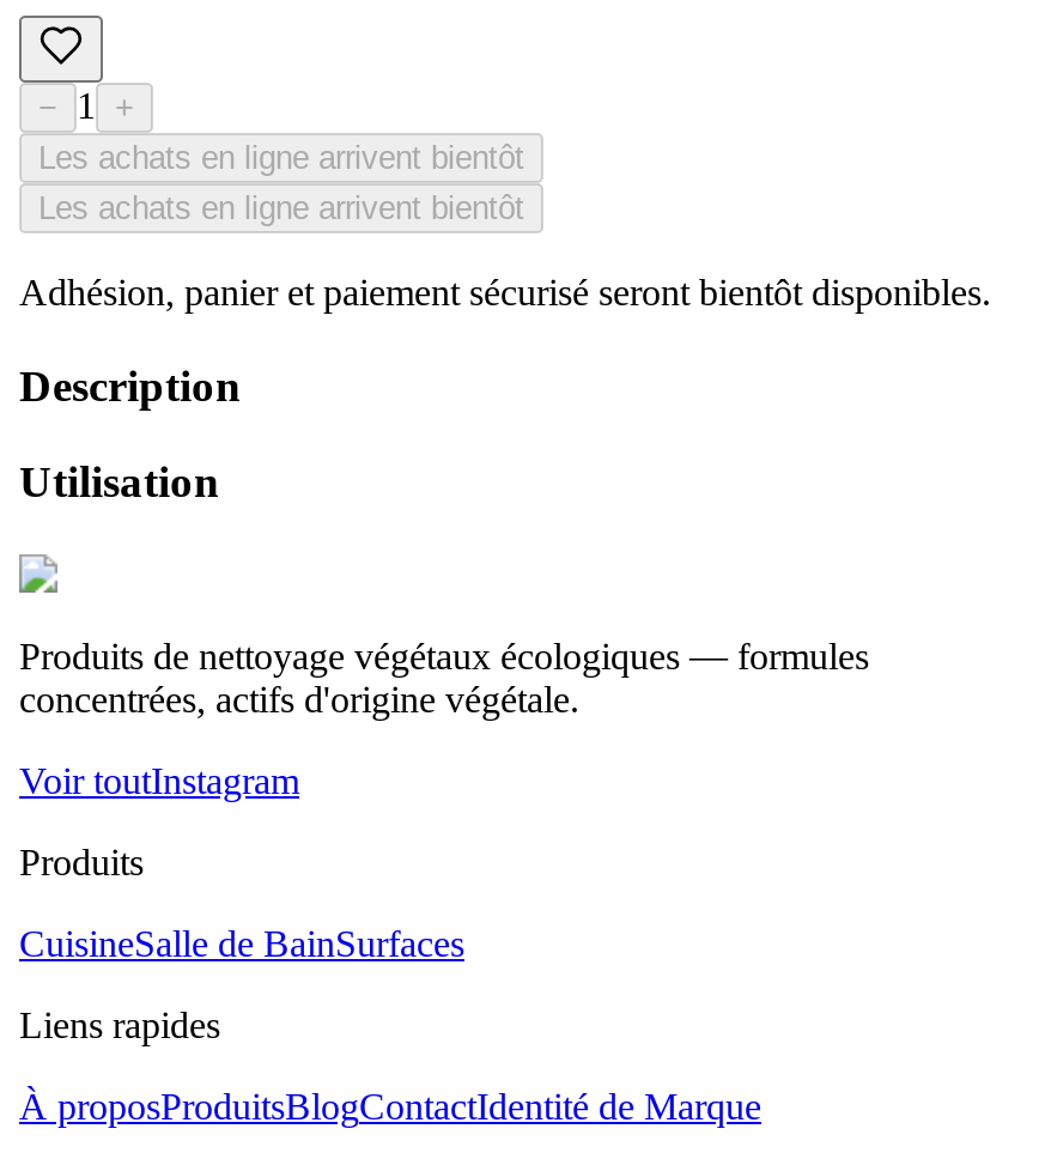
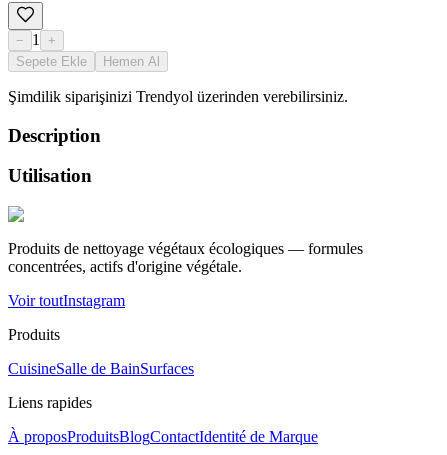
- Les achats en ligne arrivent bientôt
- Les achats en ligne arrivent bientôt
+ Sepete Ekle
+ Hemen Al

- Adhésion, panier et paiement sécurisé seront bientôt disponibles.
+ Şimdilik siparişinizi Trendyol üzerinden verebilirsiniz.
